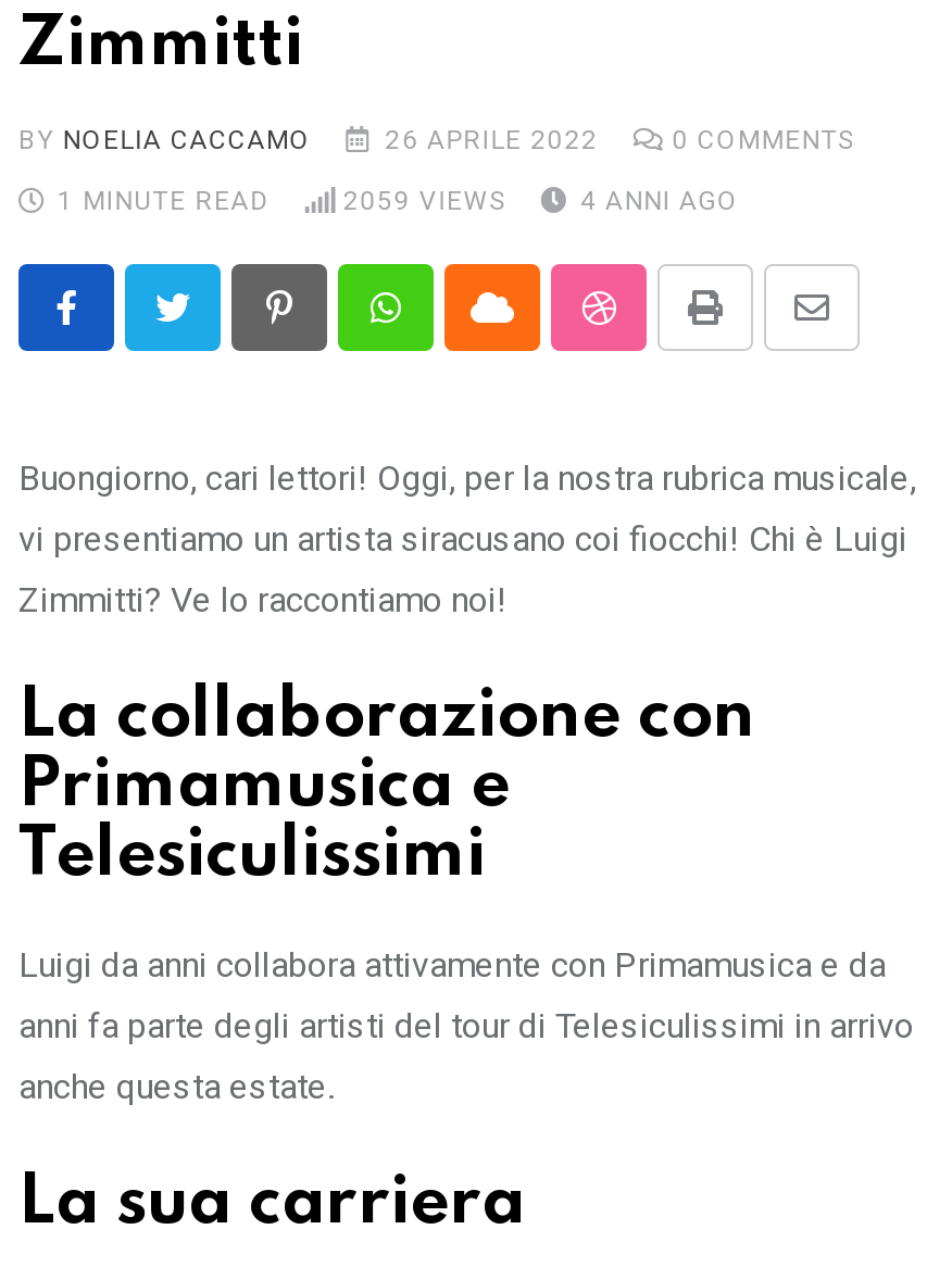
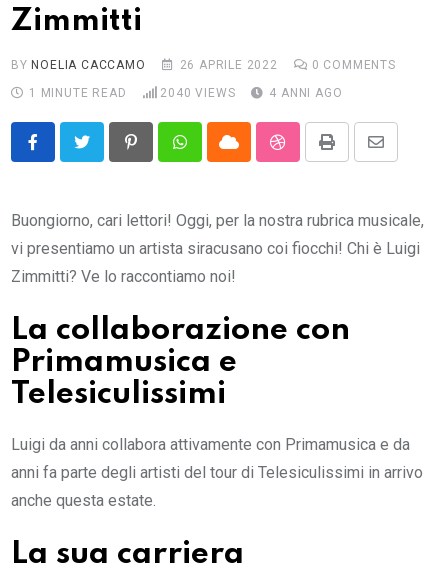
- 2059 VIEWS
+ 2040 VIEWS
